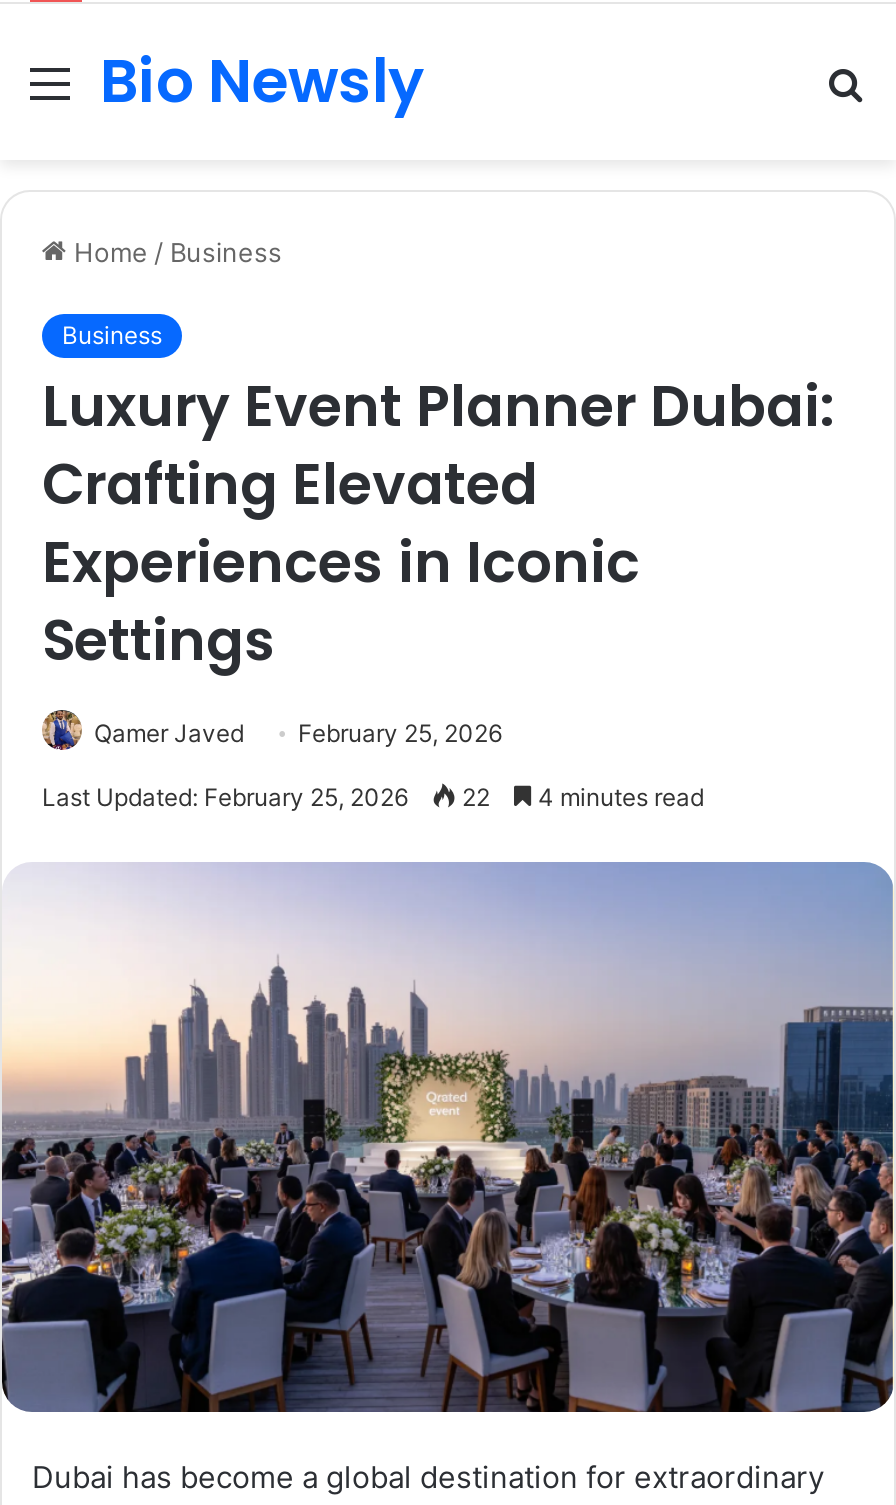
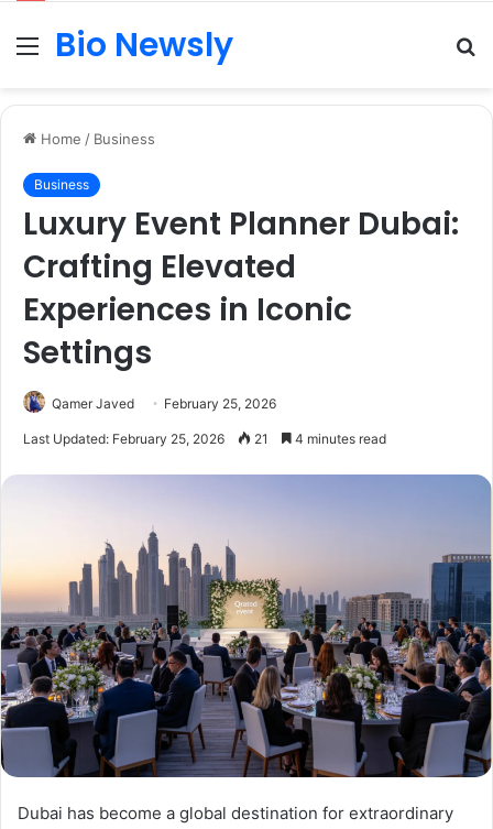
- Last Updated: February 25, 2026 22 4 minutes read
+ Last Updated: February 25, 2026 21 4 minutes read
